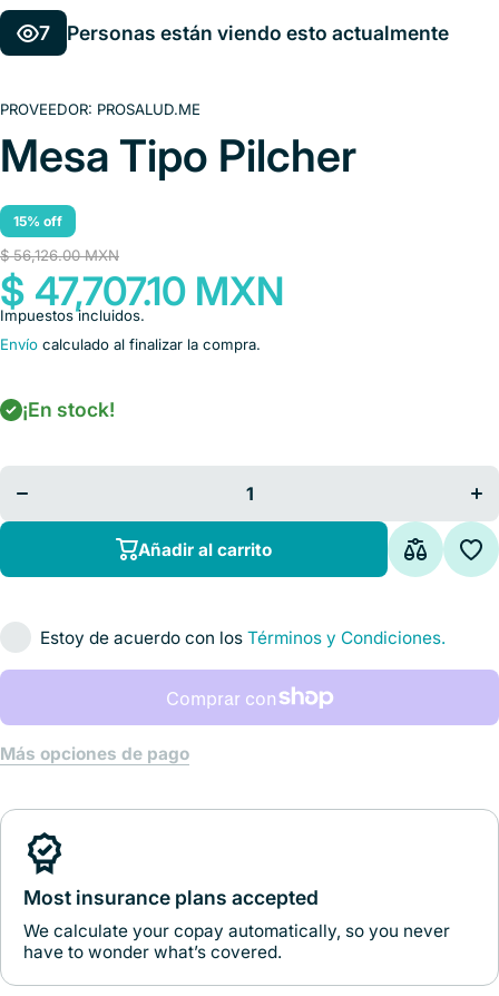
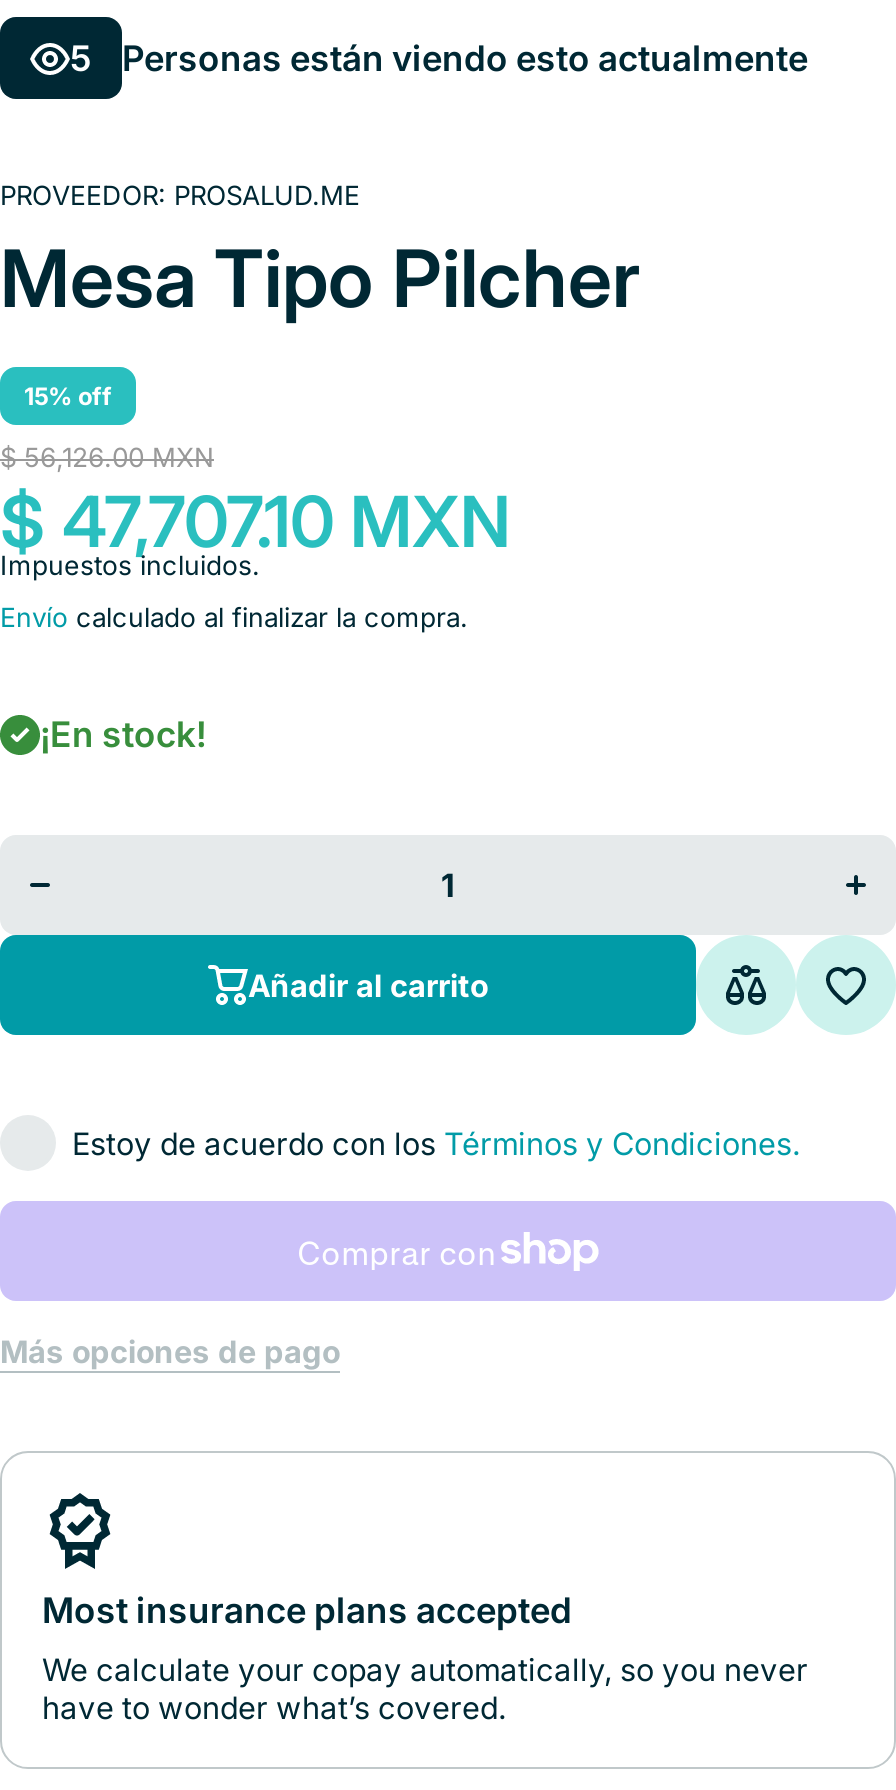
- 7 Personas están viendo esto actualmente
+ 5 Personas están viendo esto actualmente
